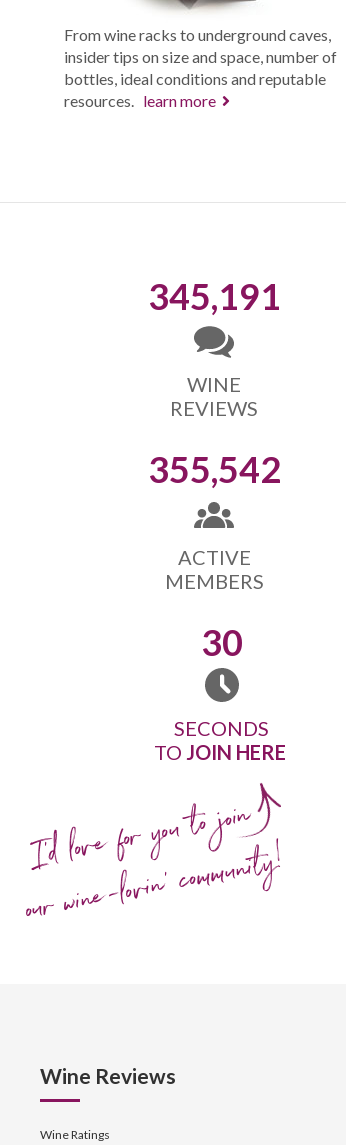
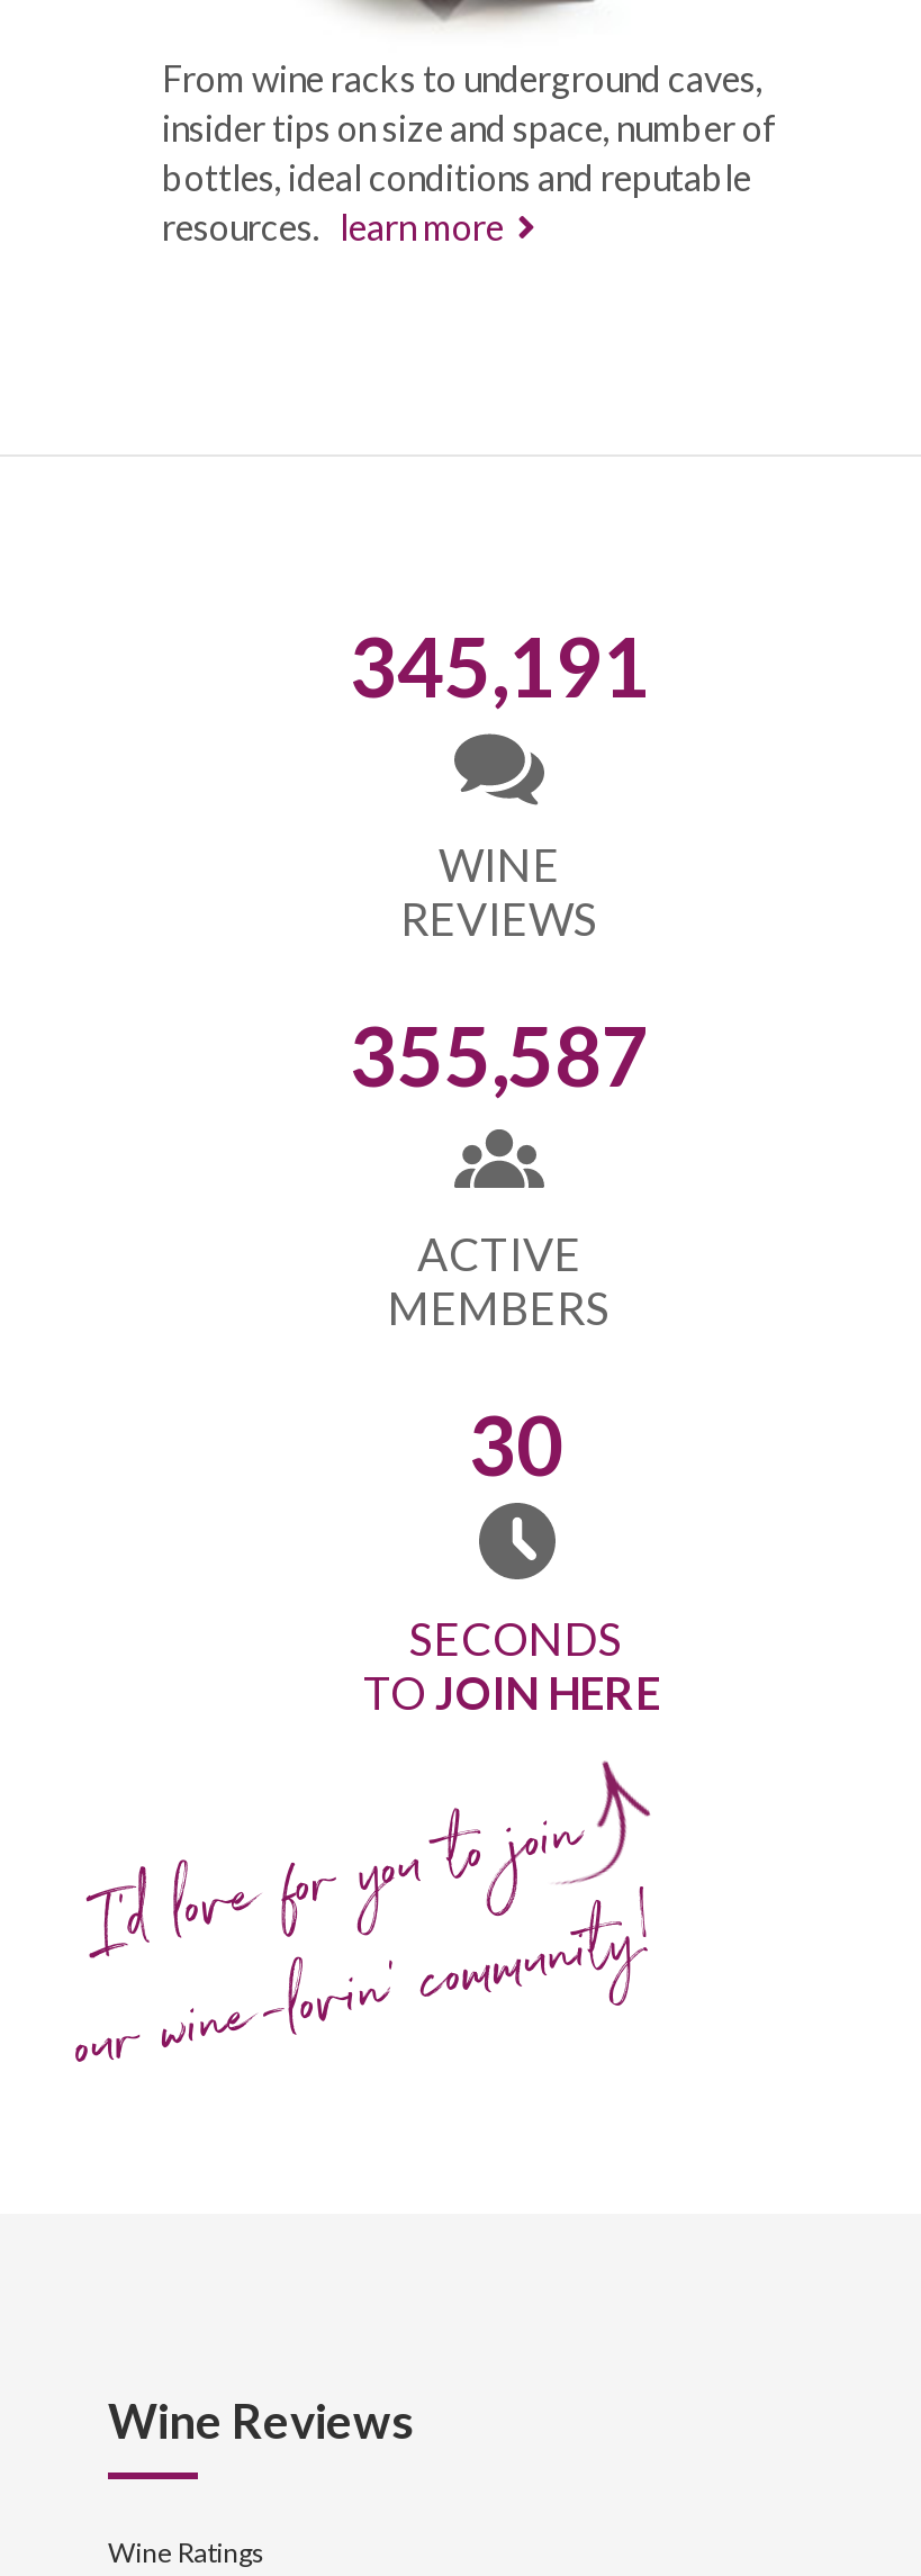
- 355,542
+ 355,587
